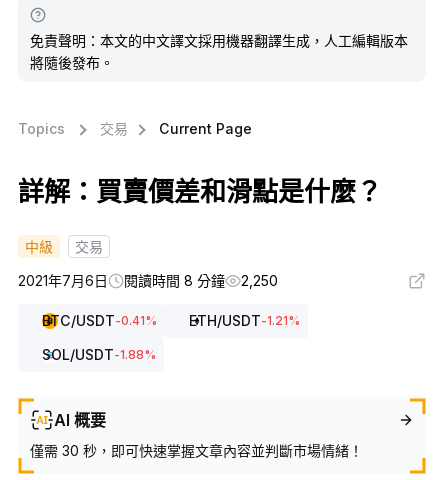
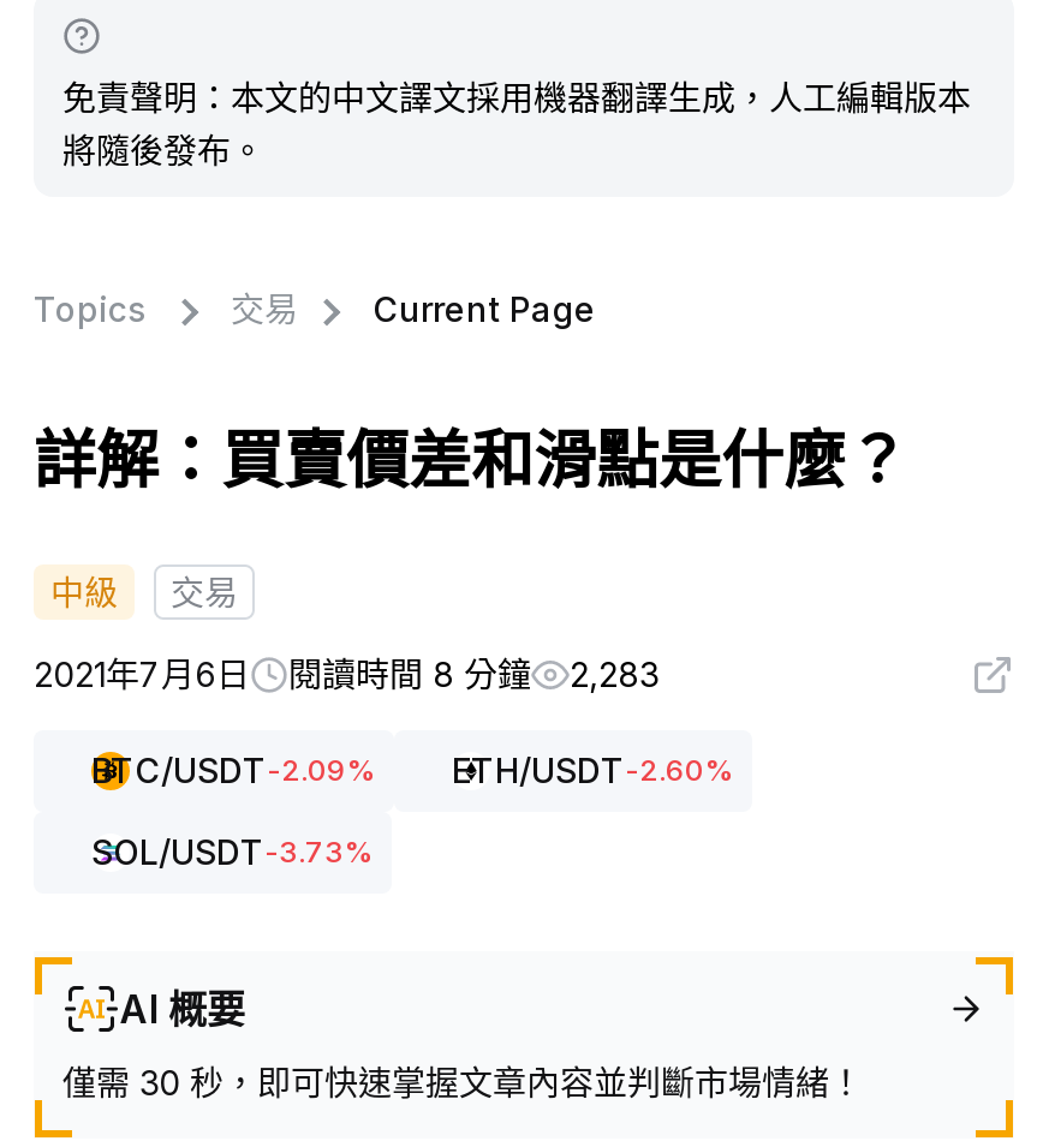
- 2021年7月6日 閱讀時間 8 分鐘 2,250
+ 2021年7月6日 閱讀時間 8 分鐘 2,283

- BTC/USDT-0.41%
+ BTC/USDT-2.09%

- ETH/USDT-1.21%
+ ETH/USDT-2.60%

- SOL/USDT-1.88%
+ SOL/USDT-3.73%
